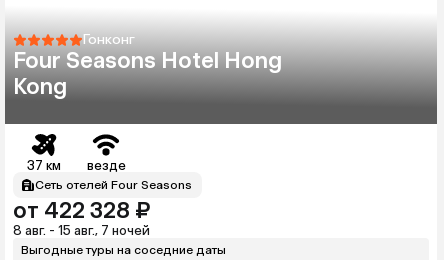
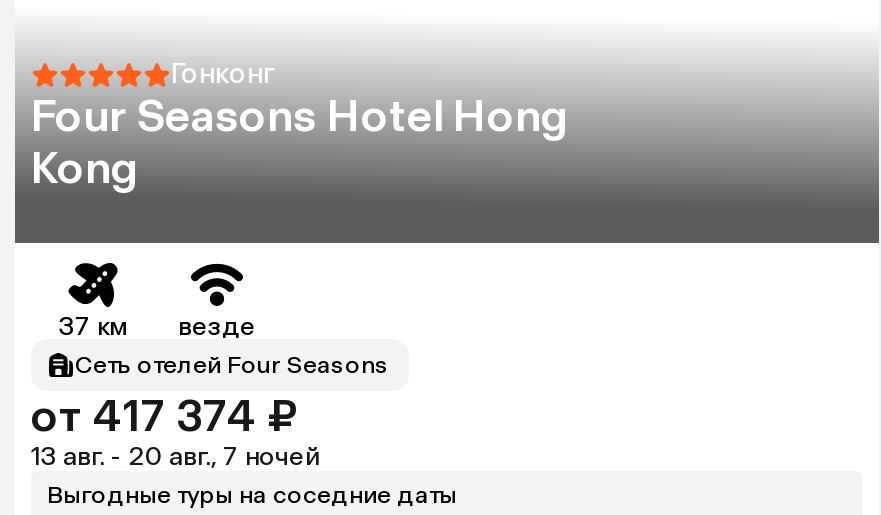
- от 422 328 ₽
+ от 417 374 ₽

- 8 авг. - 15 авг., 7 ночей
+ 13 авг. - 20 авг., 7 ночей
